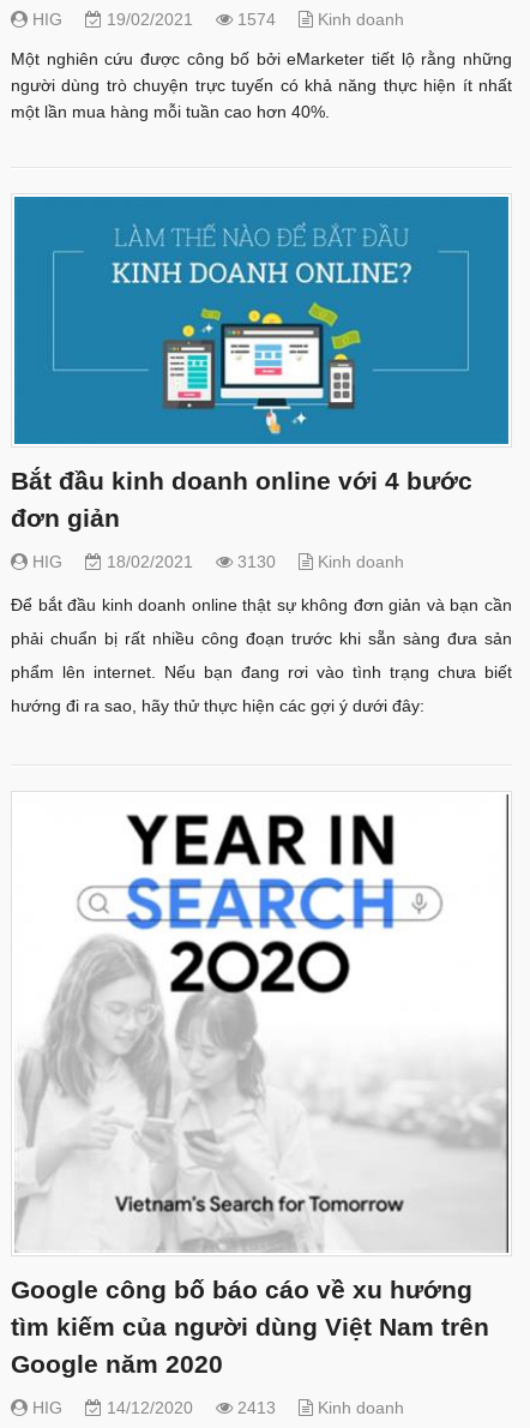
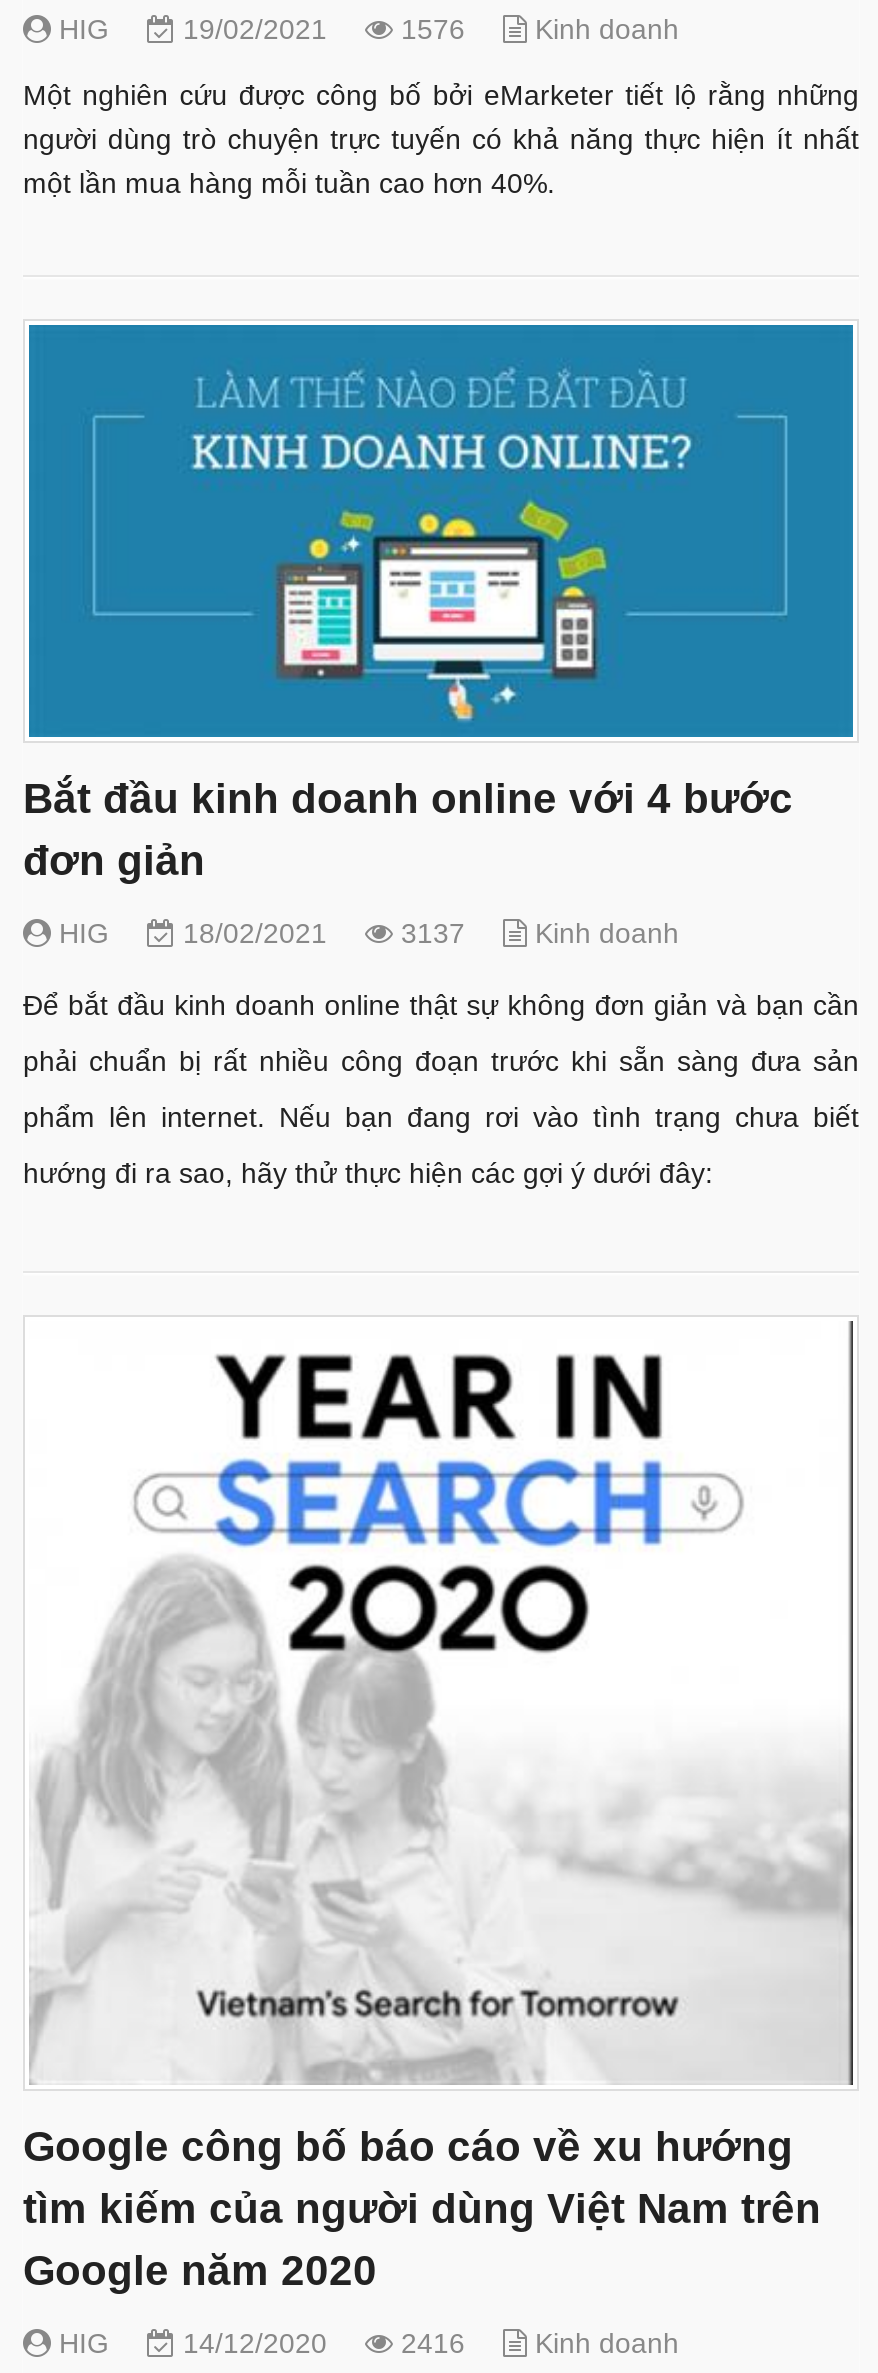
- 1574
+ 1576

- 3130
+ 3137

- 2413
+ 2416
